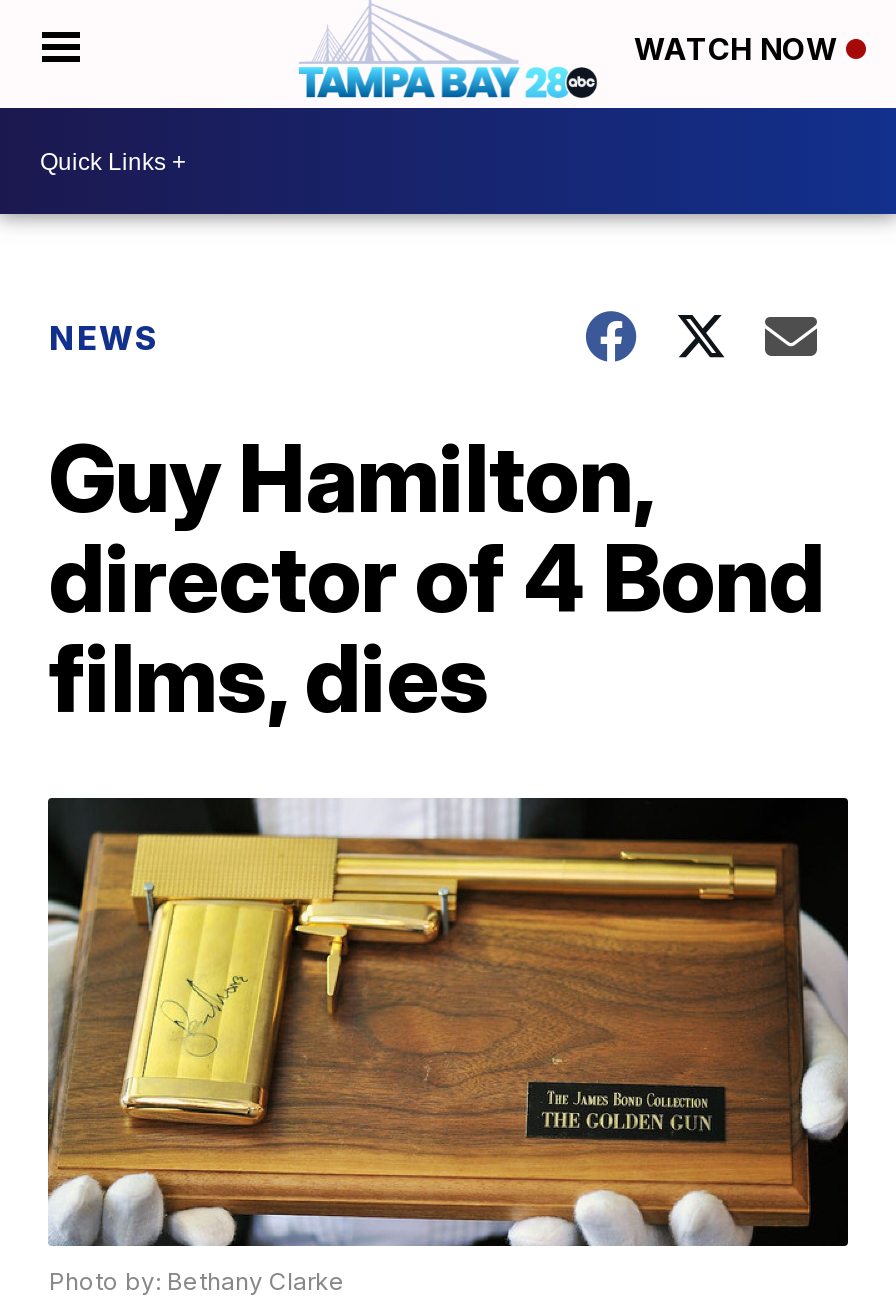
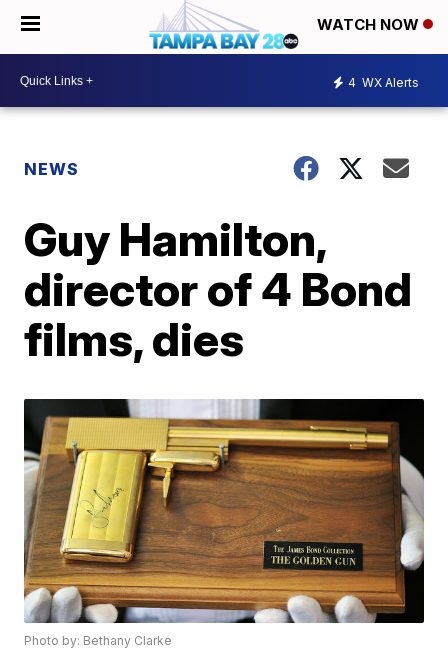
+ 4 WX Alerts
